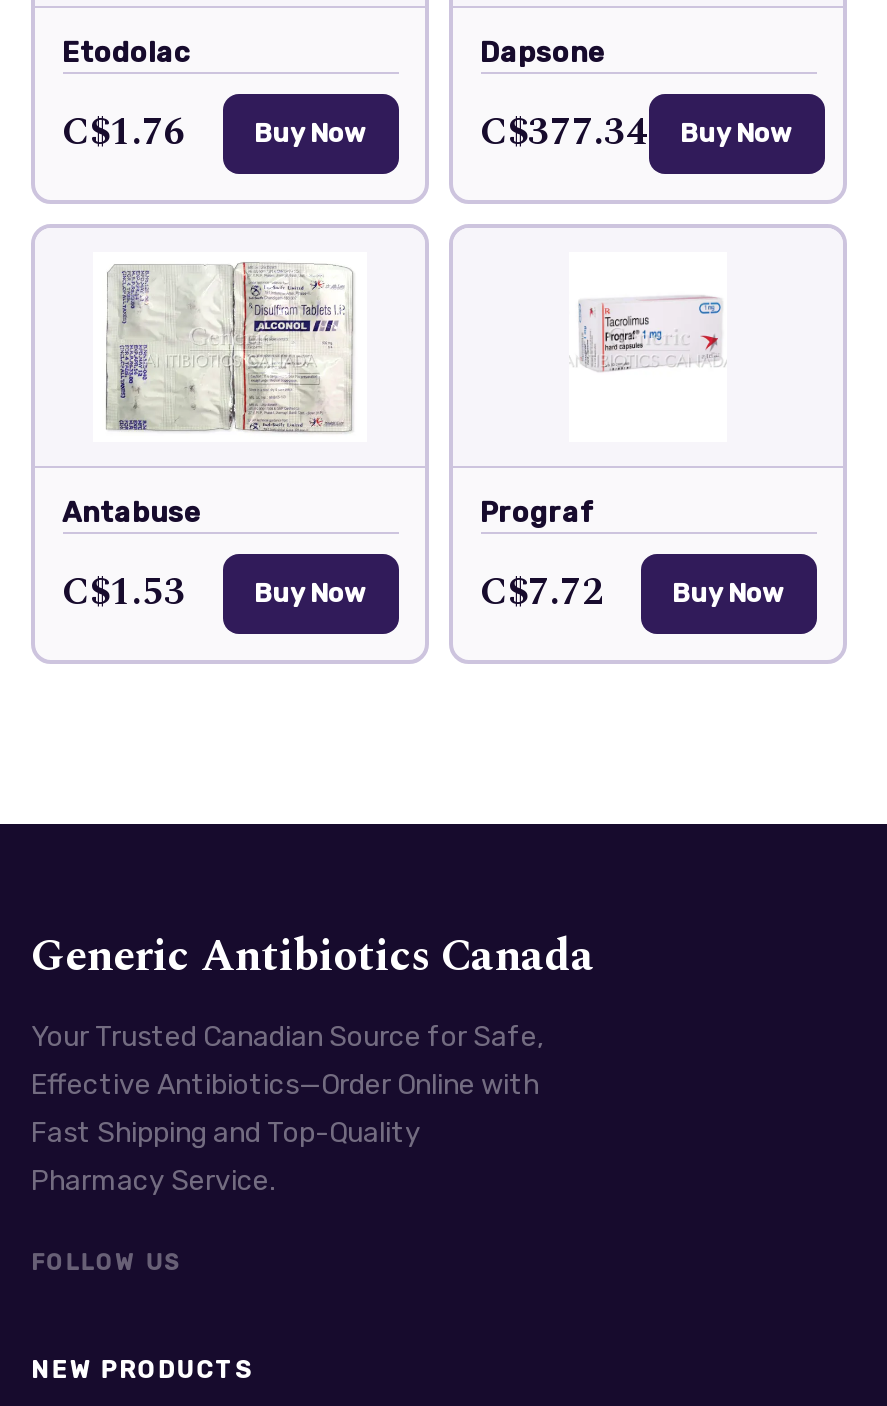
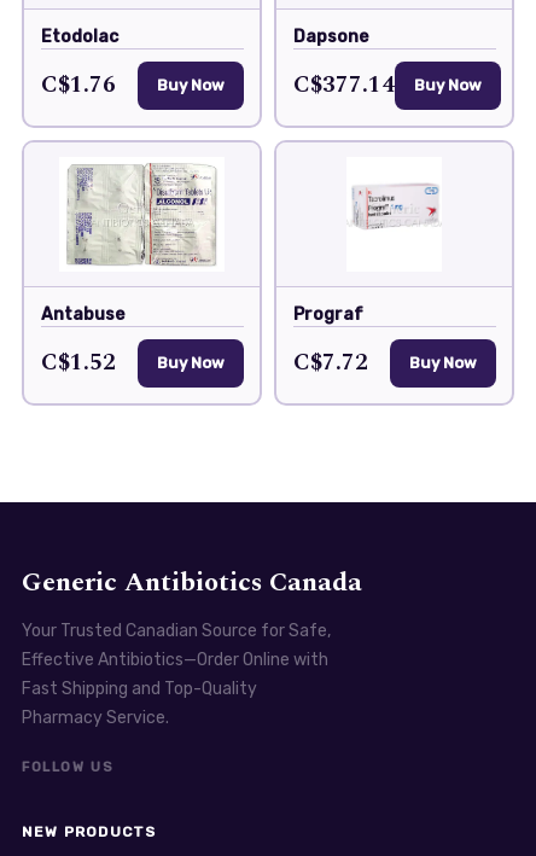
- C$377.34 Buy Now
+ C$377.14 Buy Now

- C$1.53
+ C$1.52
